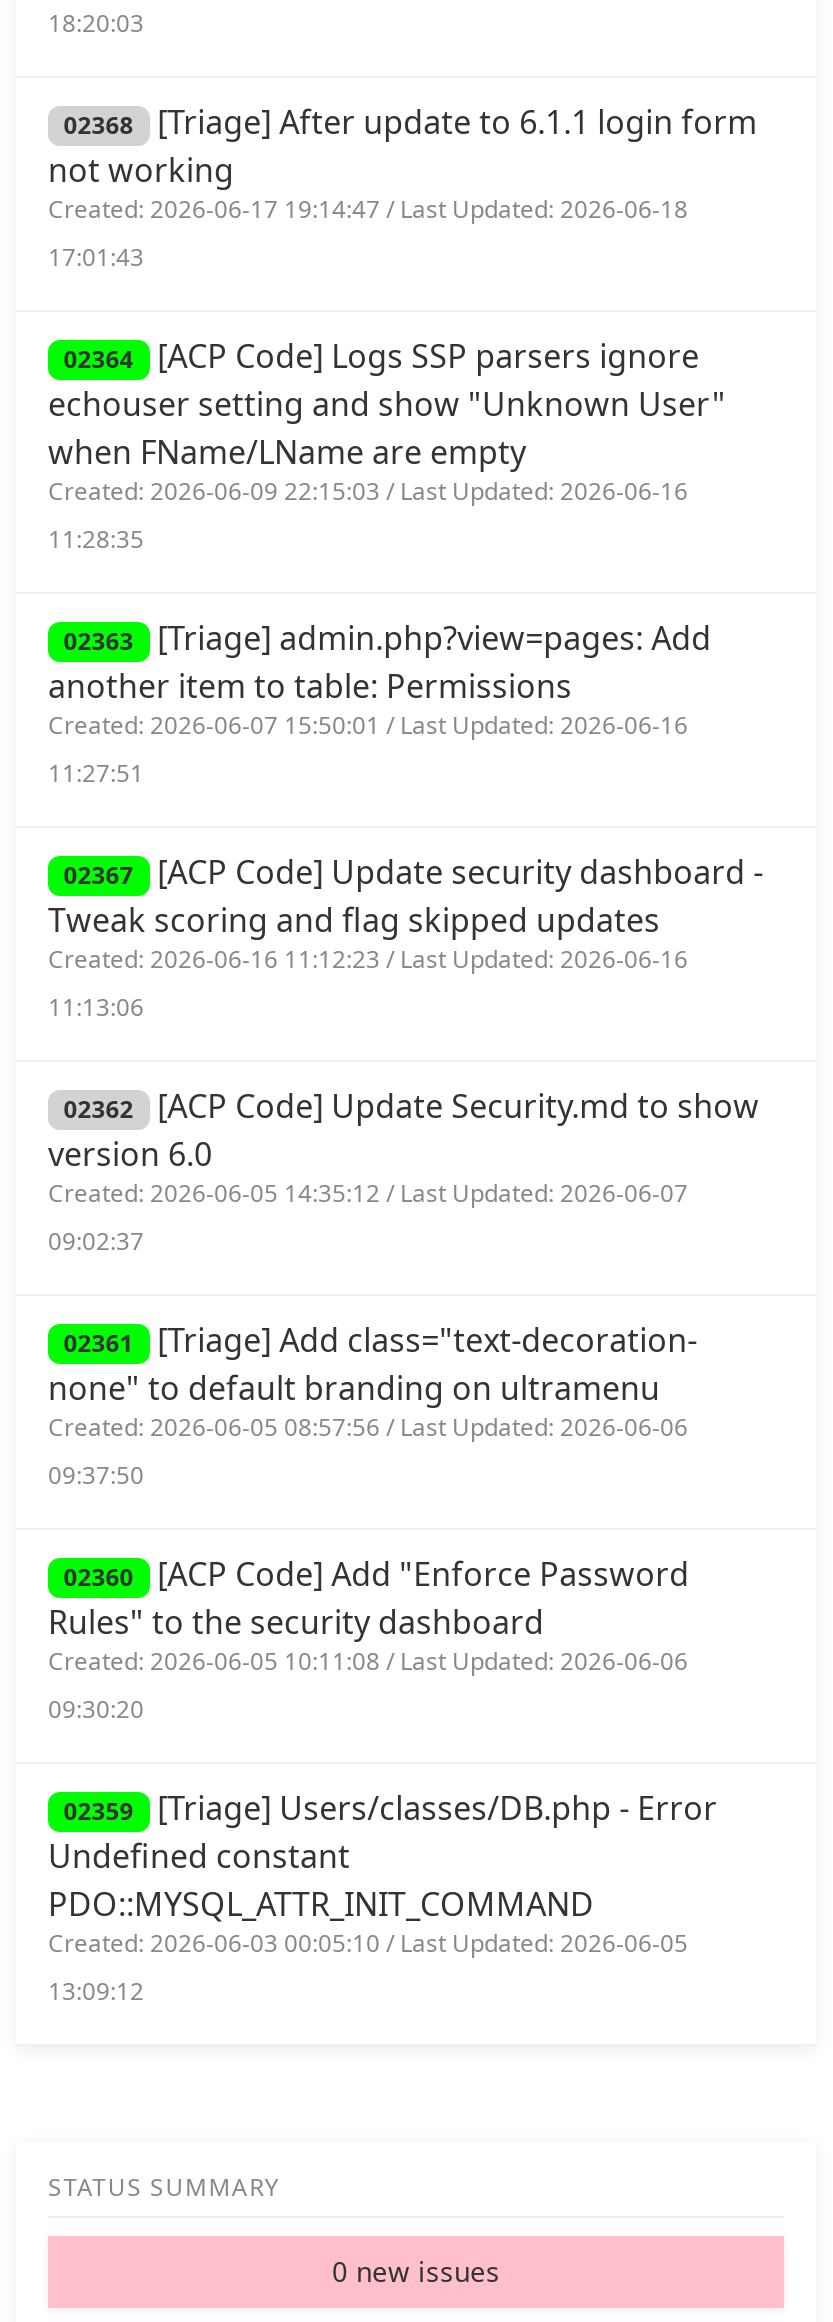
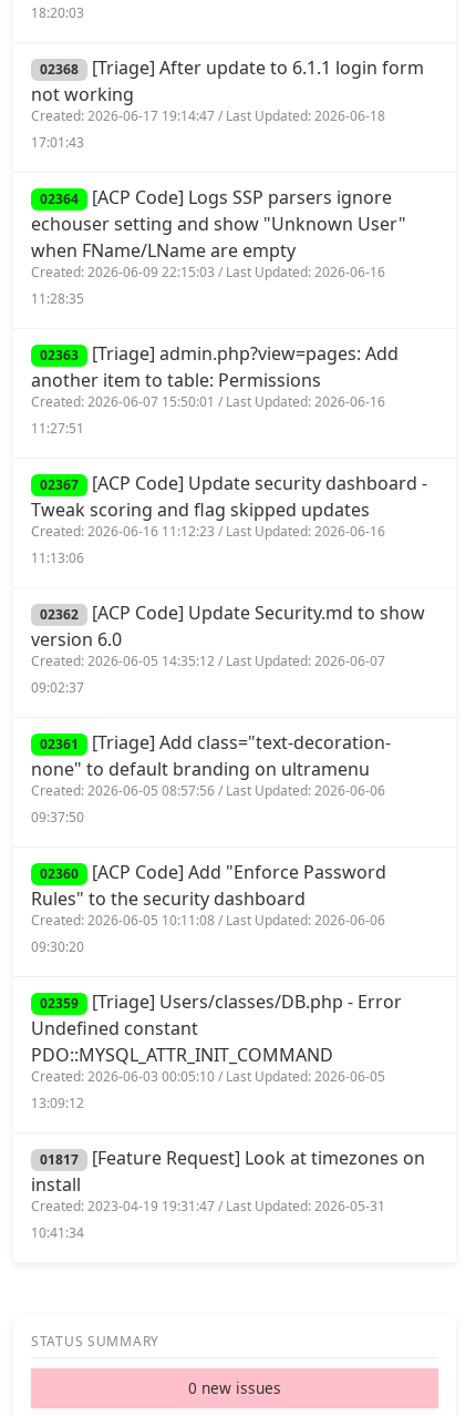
+ 01817 [Feature Request] Look at timezones on
+ install
+ Created: 2023-04-19 19:31:47 / Last Updated: 2026-05-31
+ 10:41:34
